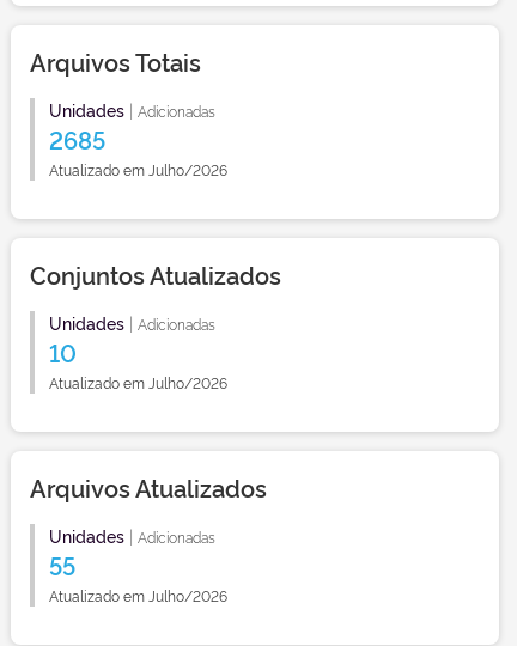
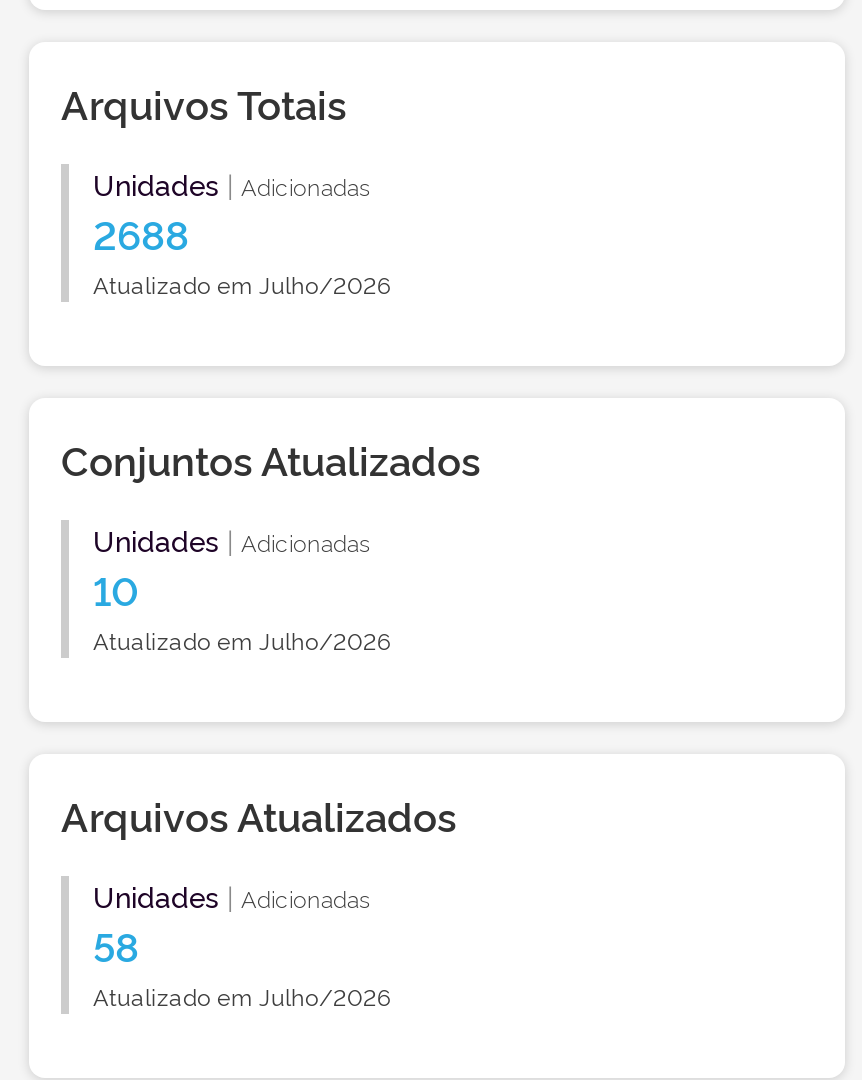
- 2685
+ 2688

- 55
+ 58
